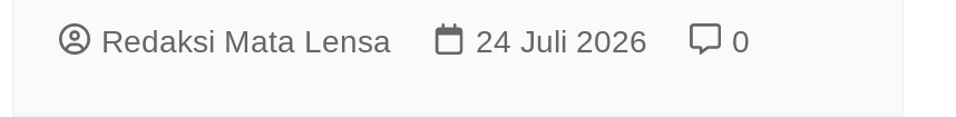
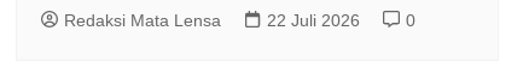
- 24 Juli 2026
+ 22 Juli 2026
